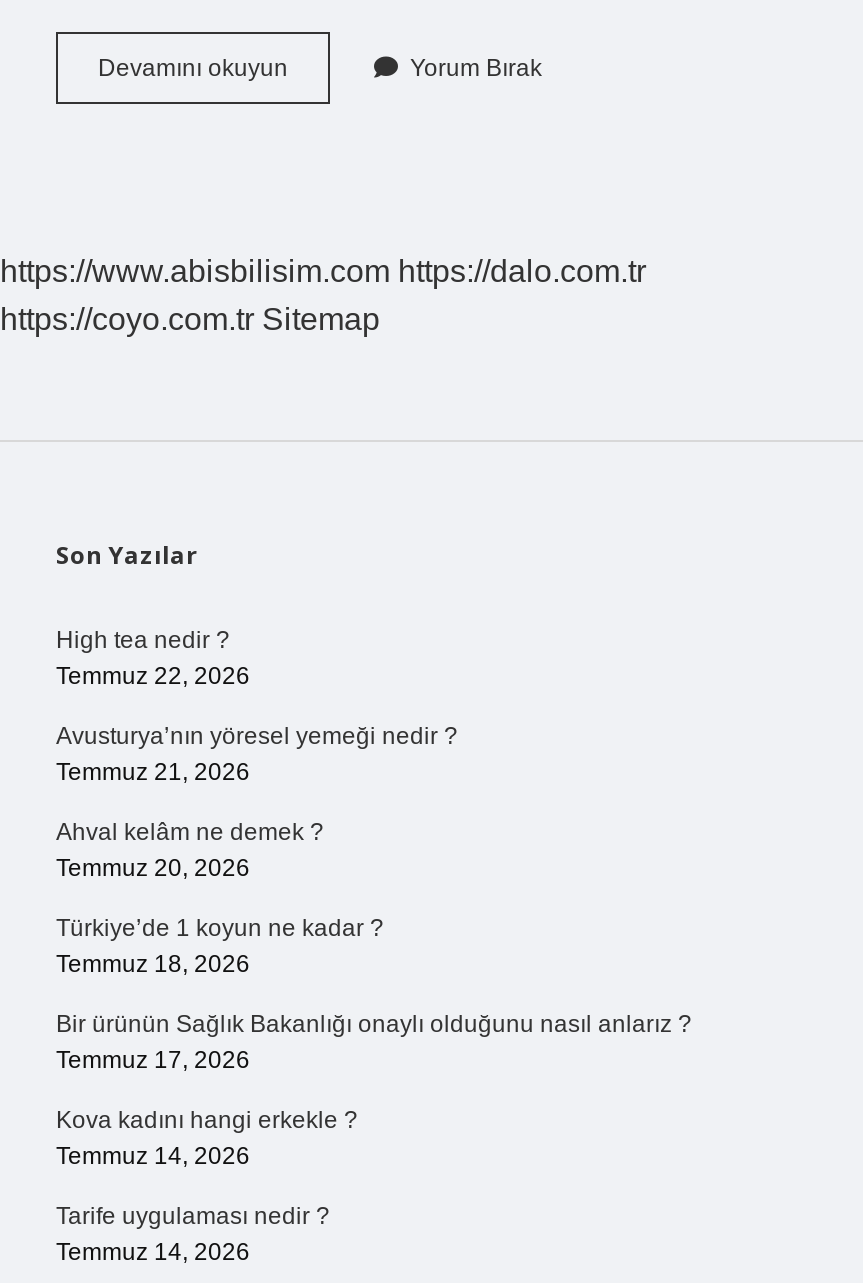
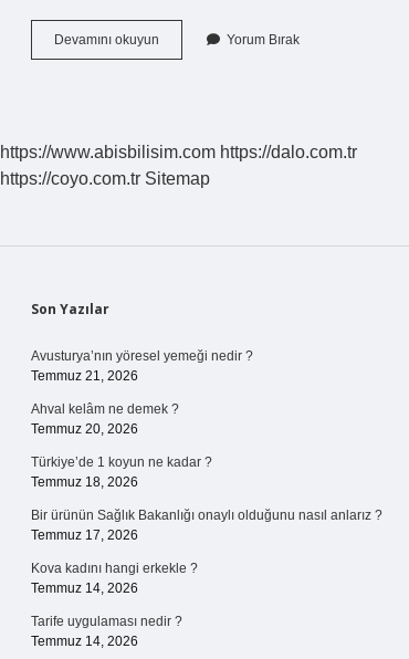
- High tea nedir ?
- Temmuz 22, 2026
